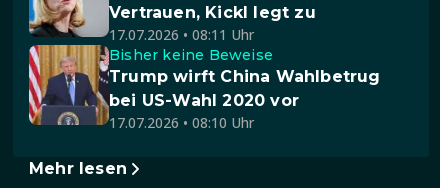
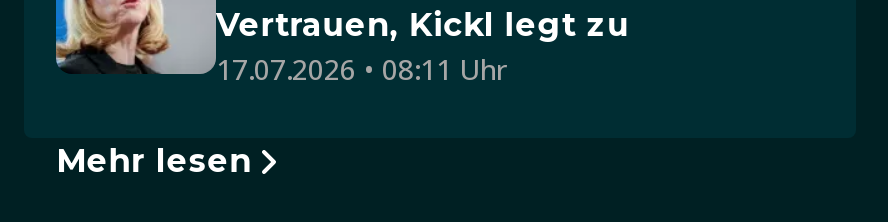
- [image]
- Bisher keine Beweise
- Trump wirft China Wahlbetrug
- bei US-Wahl 2020 vor
- 17.07.2026 • 08:10 Uhr
